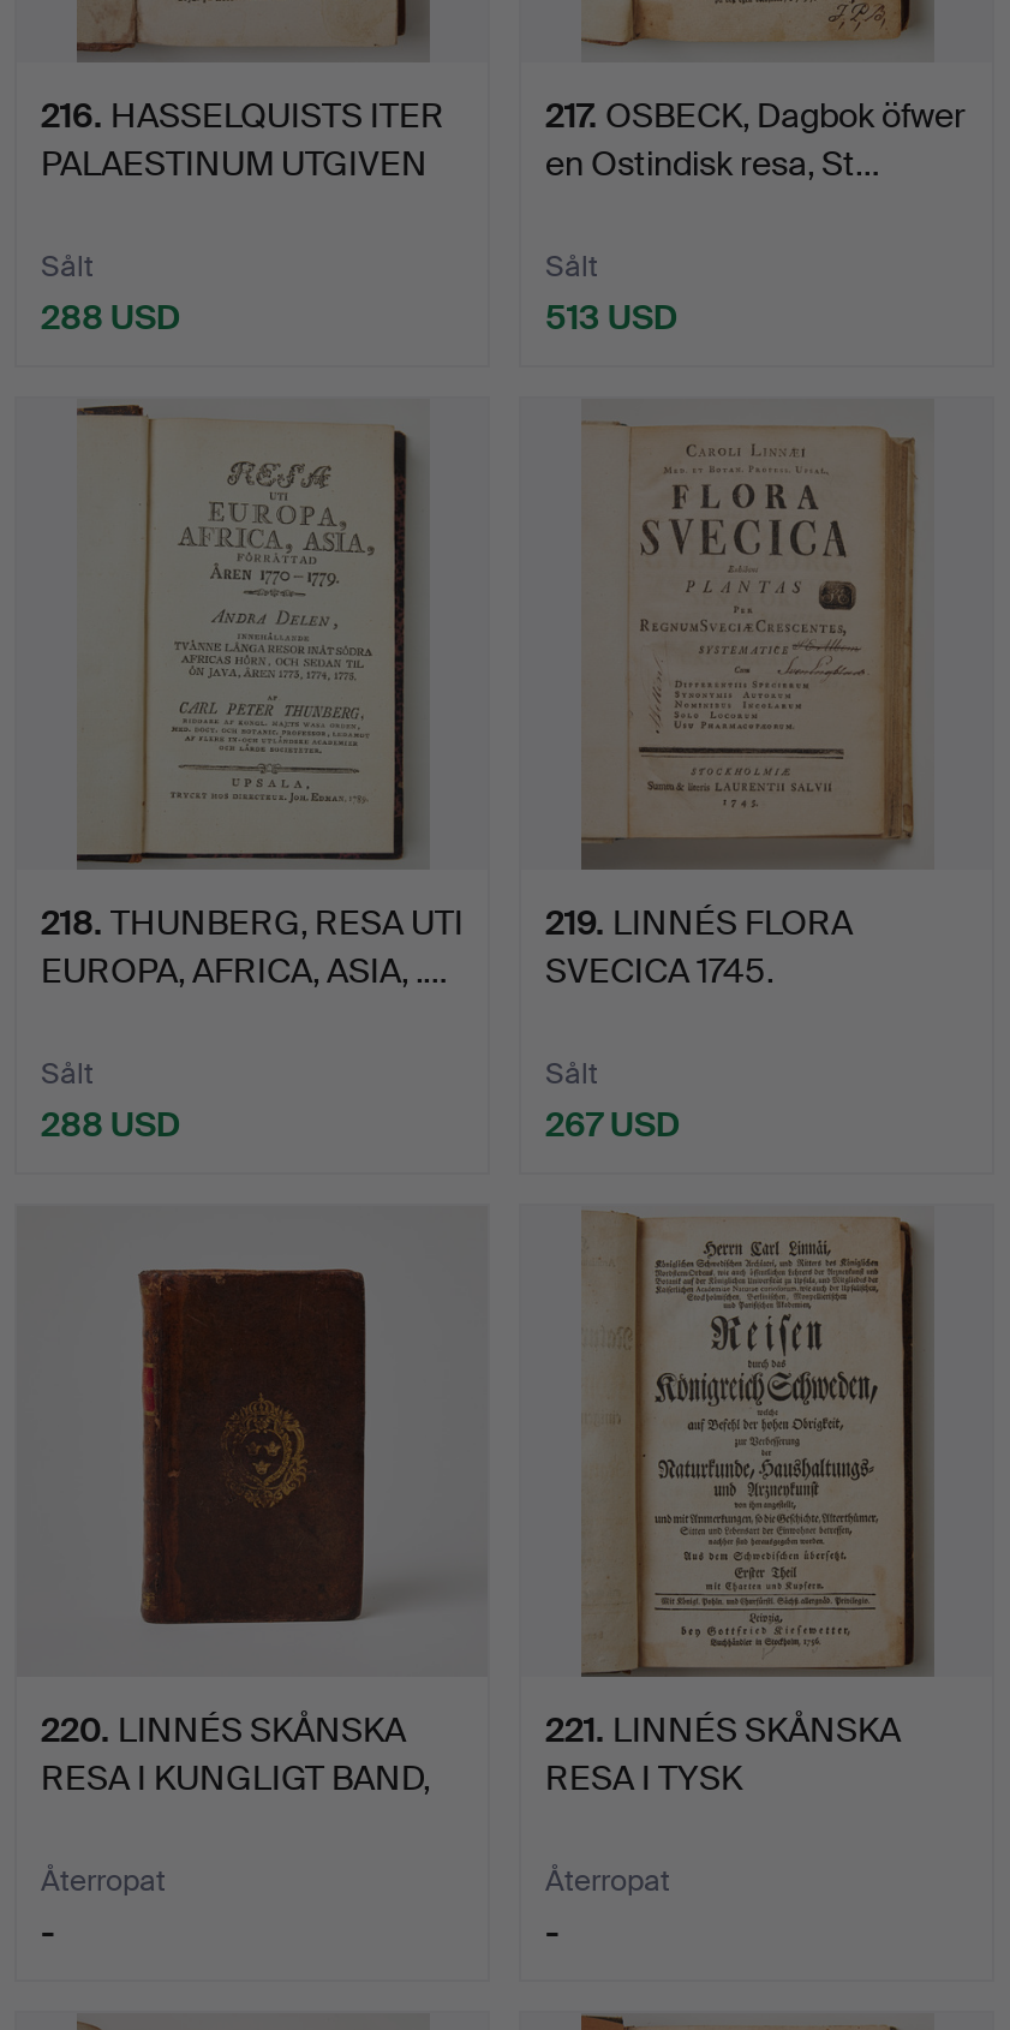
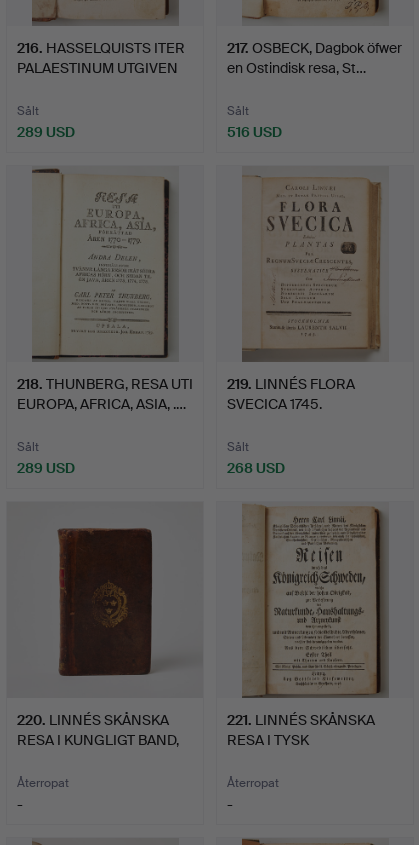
- 288 USD
+ 289 USD

- 513 USD
+ 516 USD

- 288 USD
+ 289 USD

- 267 USD
+ 268 USD
